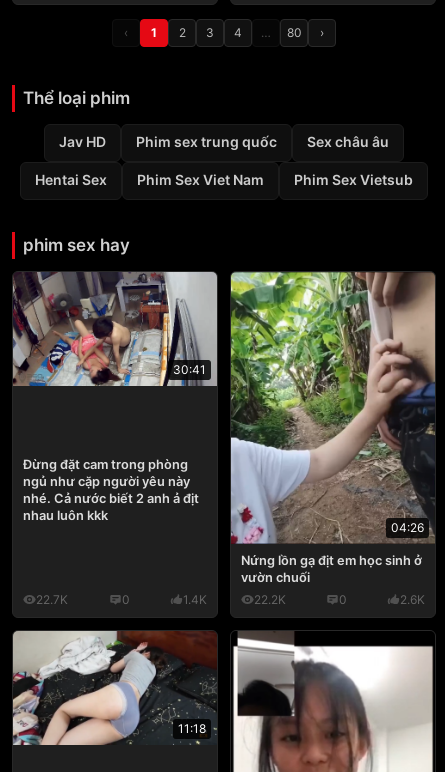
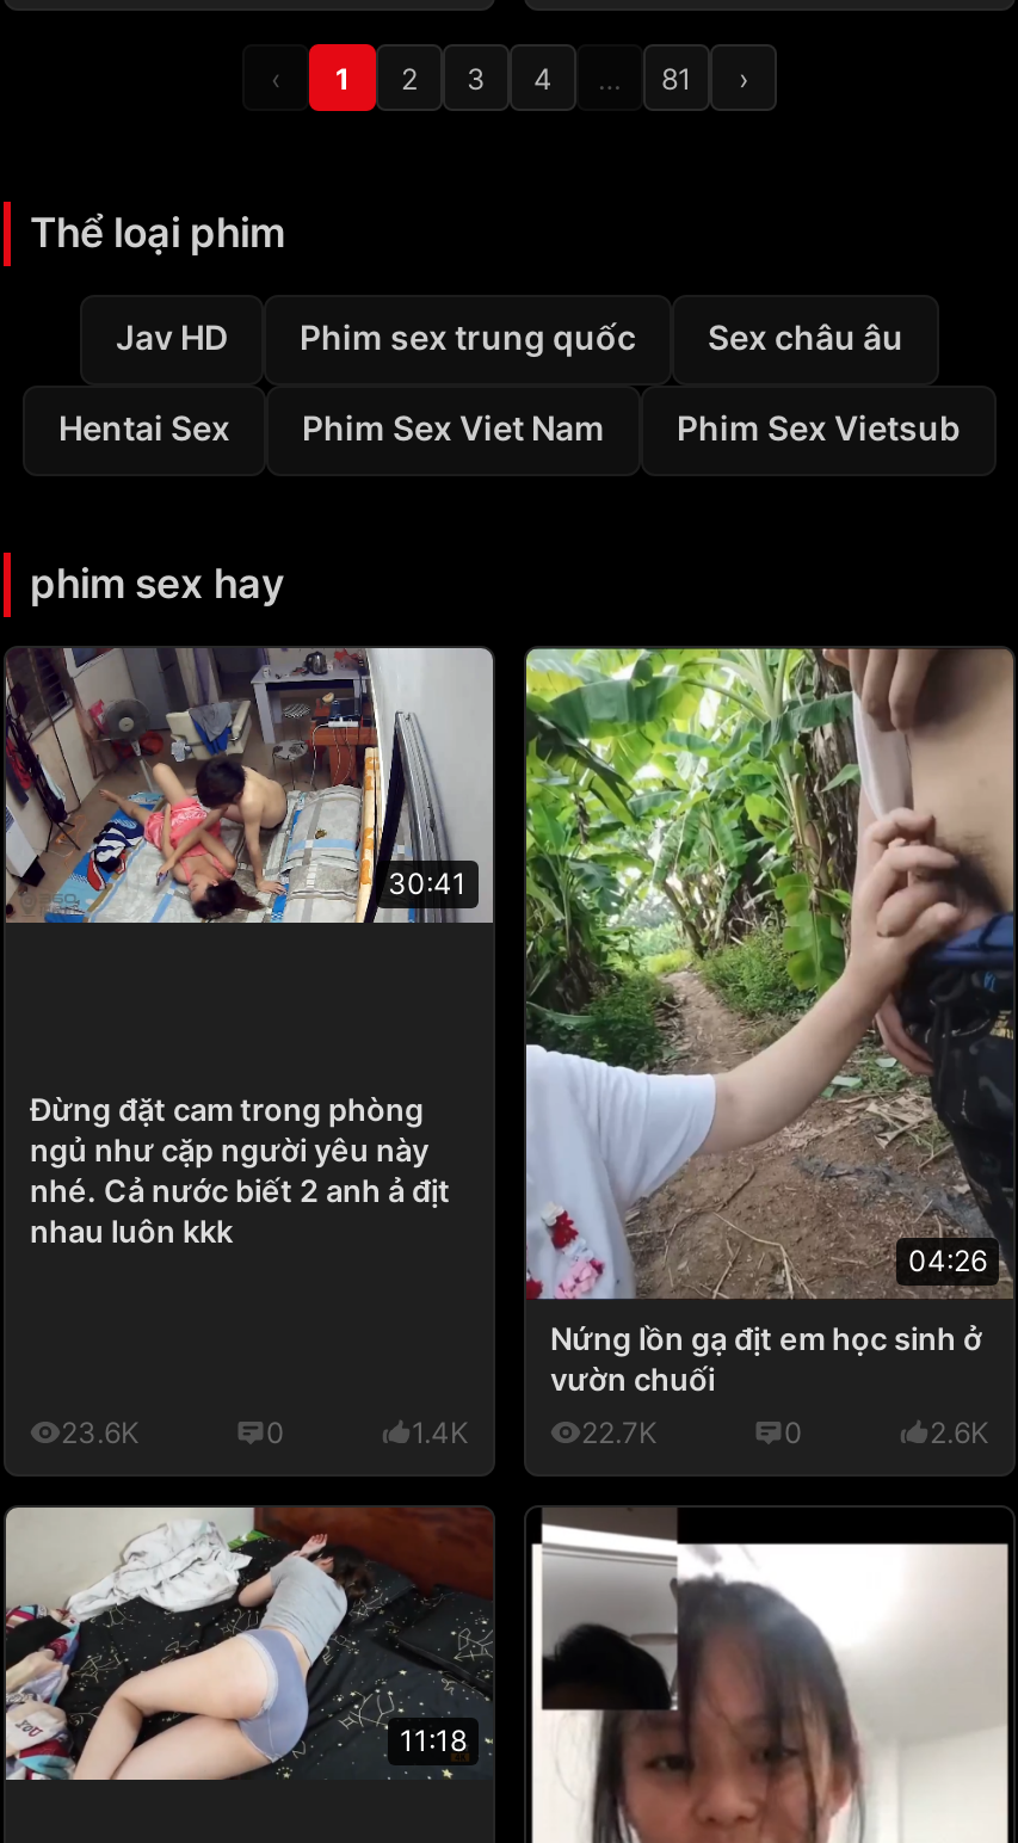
- 80
+ 81

- 22.7K
+ 23.6K

- 22.2K
+ 22.7K
